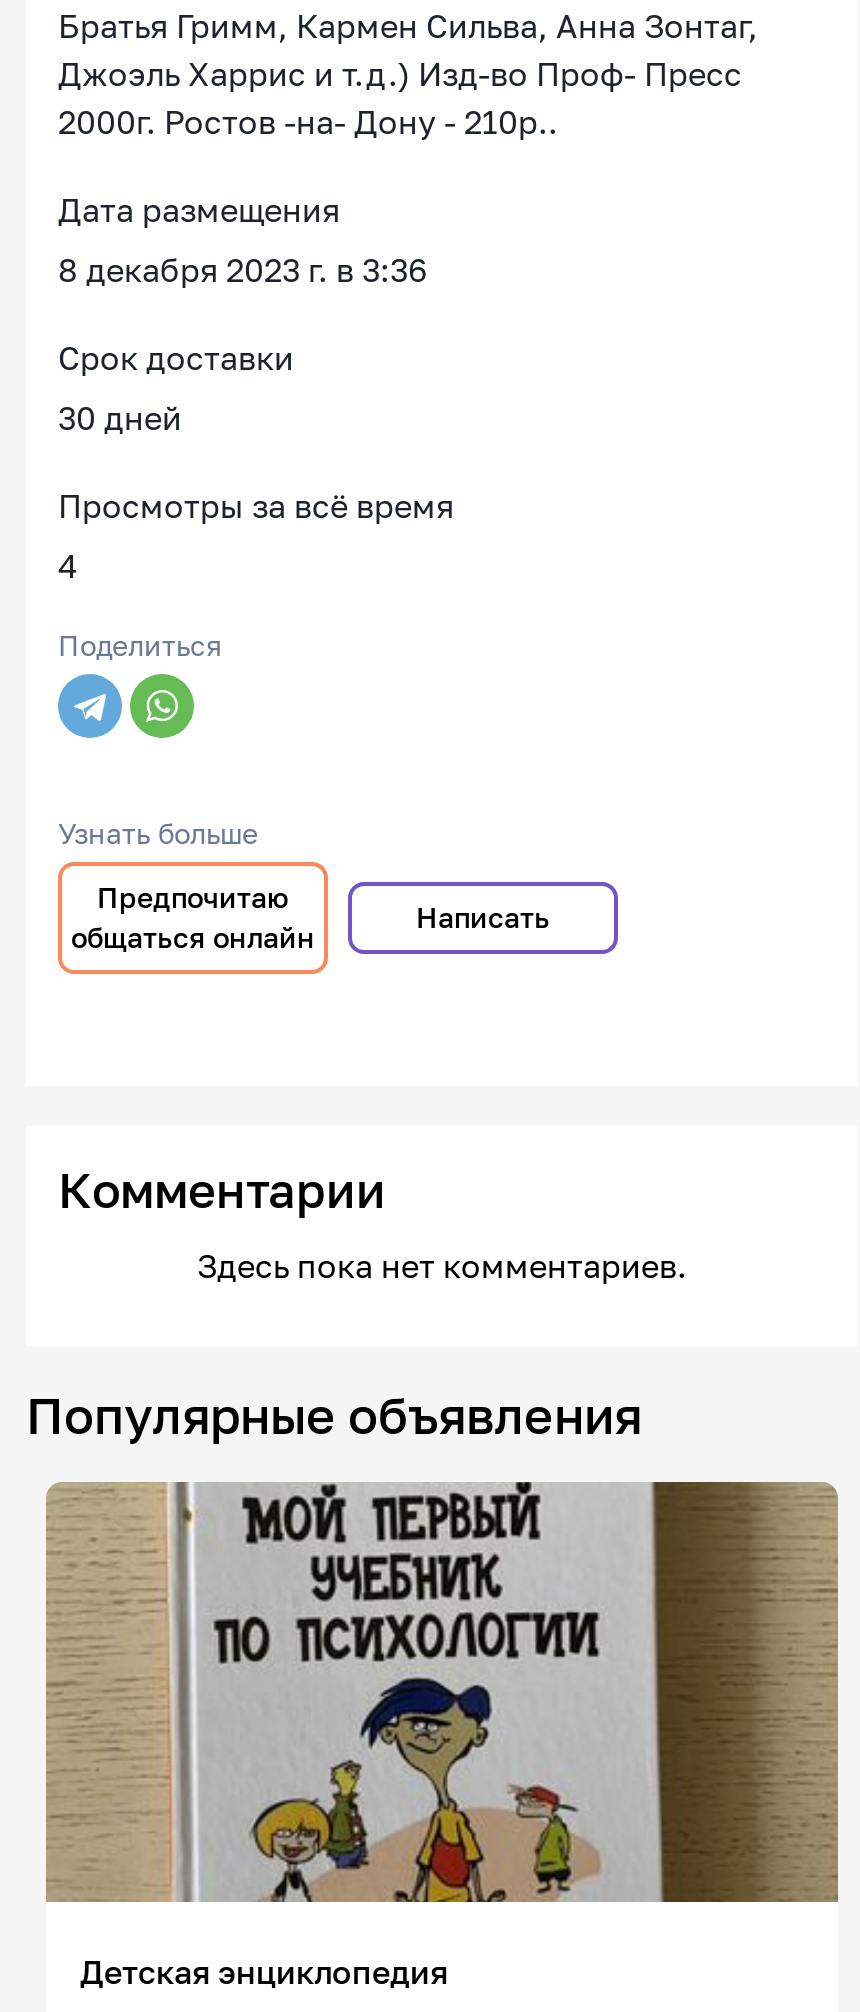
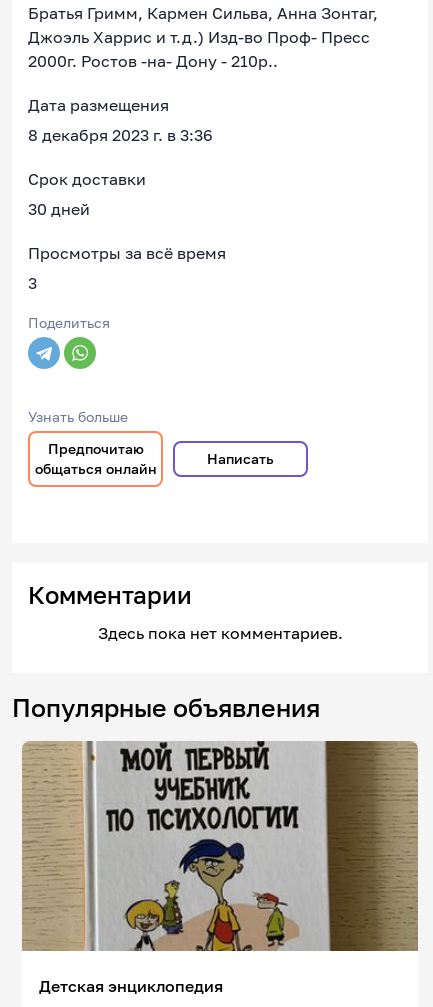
- 4
+ 3
